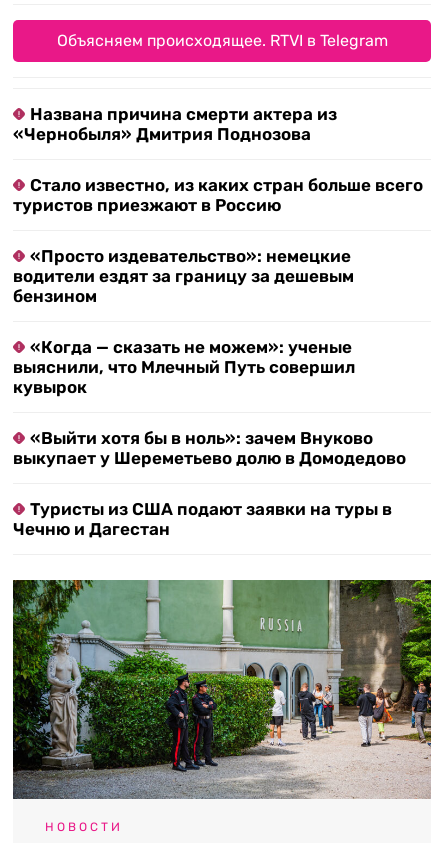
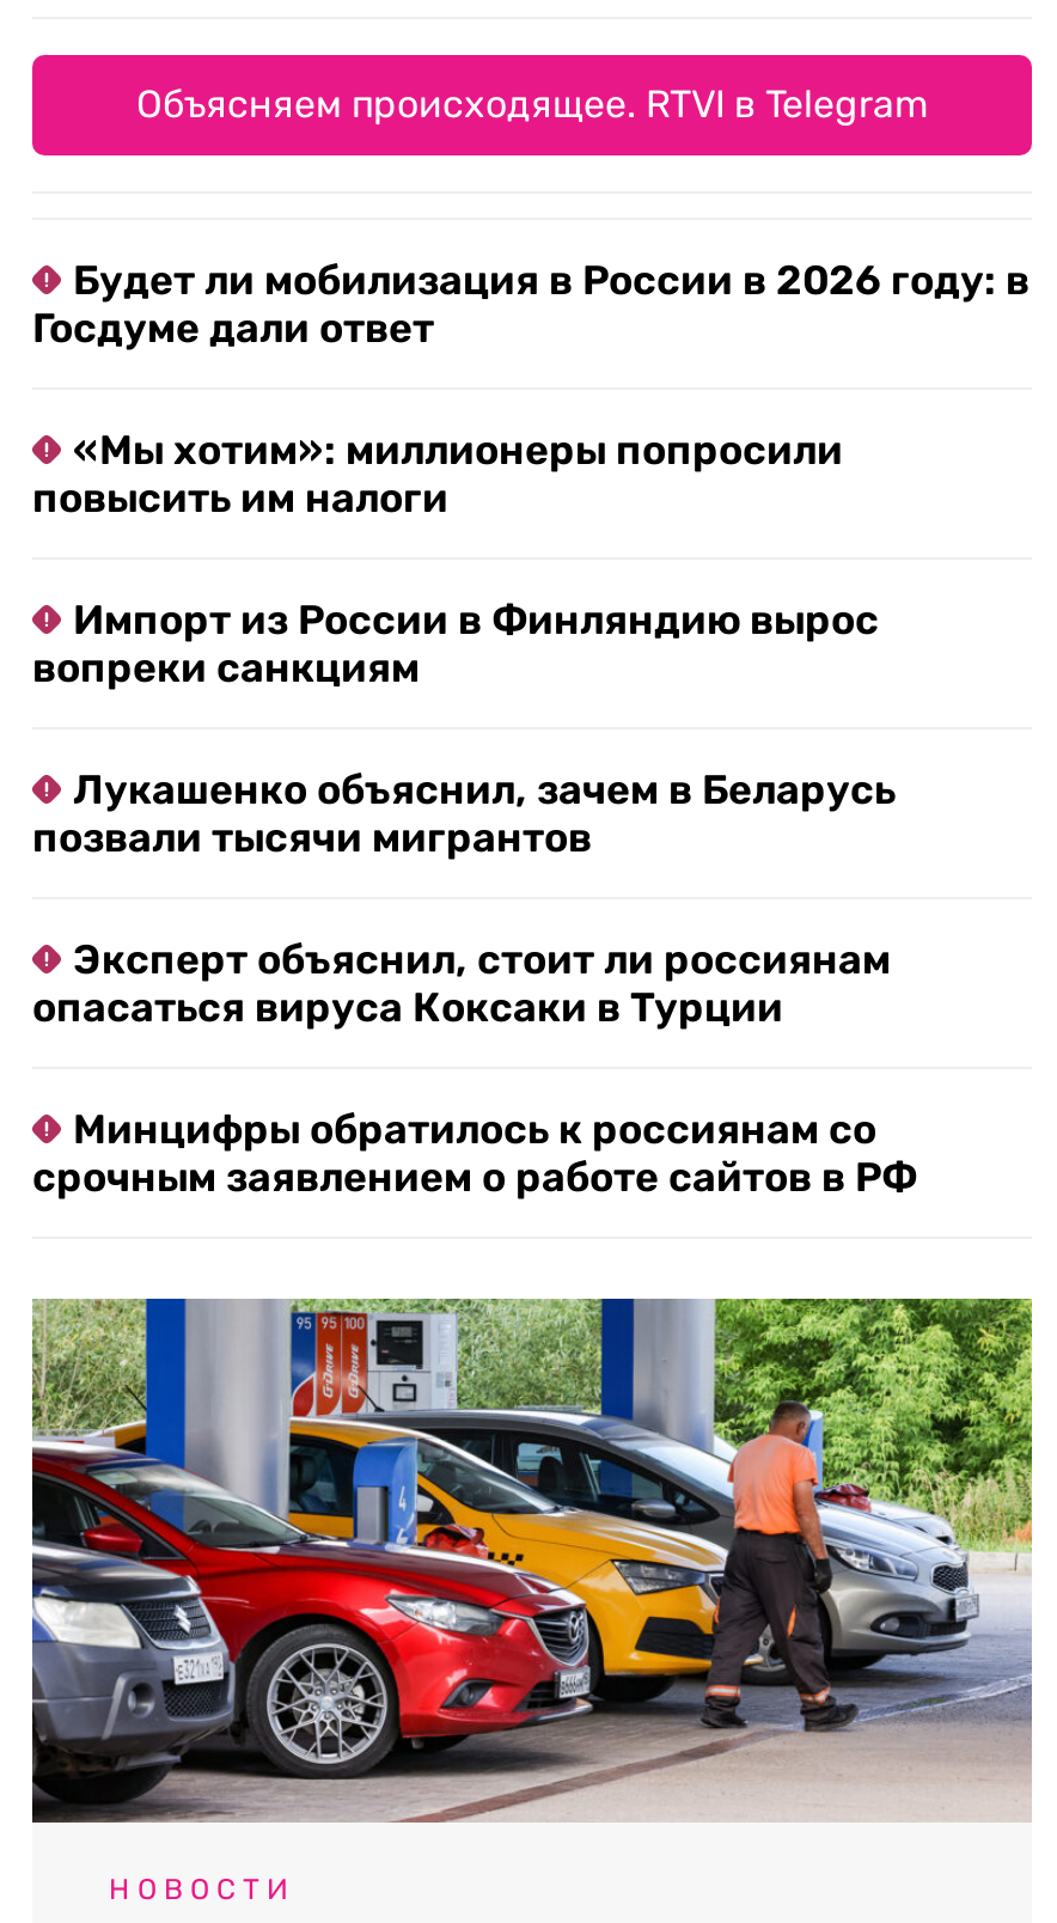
- Названа причина смерти актера из
- «Чернобыля» Дмитрия Поднозова
+ Будет ли мобилизация в России в 2026 году: в
+ Госдуме дали ответ

- Стало известно, из каких стран больше всего
- туристов приезжают в Россию
+ «Мы хотим»: миллионеры попросили
+ повысить им налоги

- «Просто издевательство»: немецкие
- водители ездят за границу за дешевым
- бензином
+ Импорт из России в Финляндию вырос
+ вопреки санкциям

- «Когда — сказать не можем»: ученые
- выяснили, что Млечный Путь совершил
- кувырок
+ Лукашенко объяснил, зачем в Беларусь
+ позвали тысячи мигрантов

- «Выйти хотя бы в ноль»: зачем Внуково
- выкупает у Шереметьево долю в Домодедово
+ Эксперт объяснил, стоит ли россиянам
+ опасаться вируса Коксаки в Турции

- Туристы из США подают заявки на туры в
- Чечню и Дагестан
+ Минцифры обратилось к россиянам со
+ срочным заявлением о работе сайтов в РФ

- [image]
+ [image]
